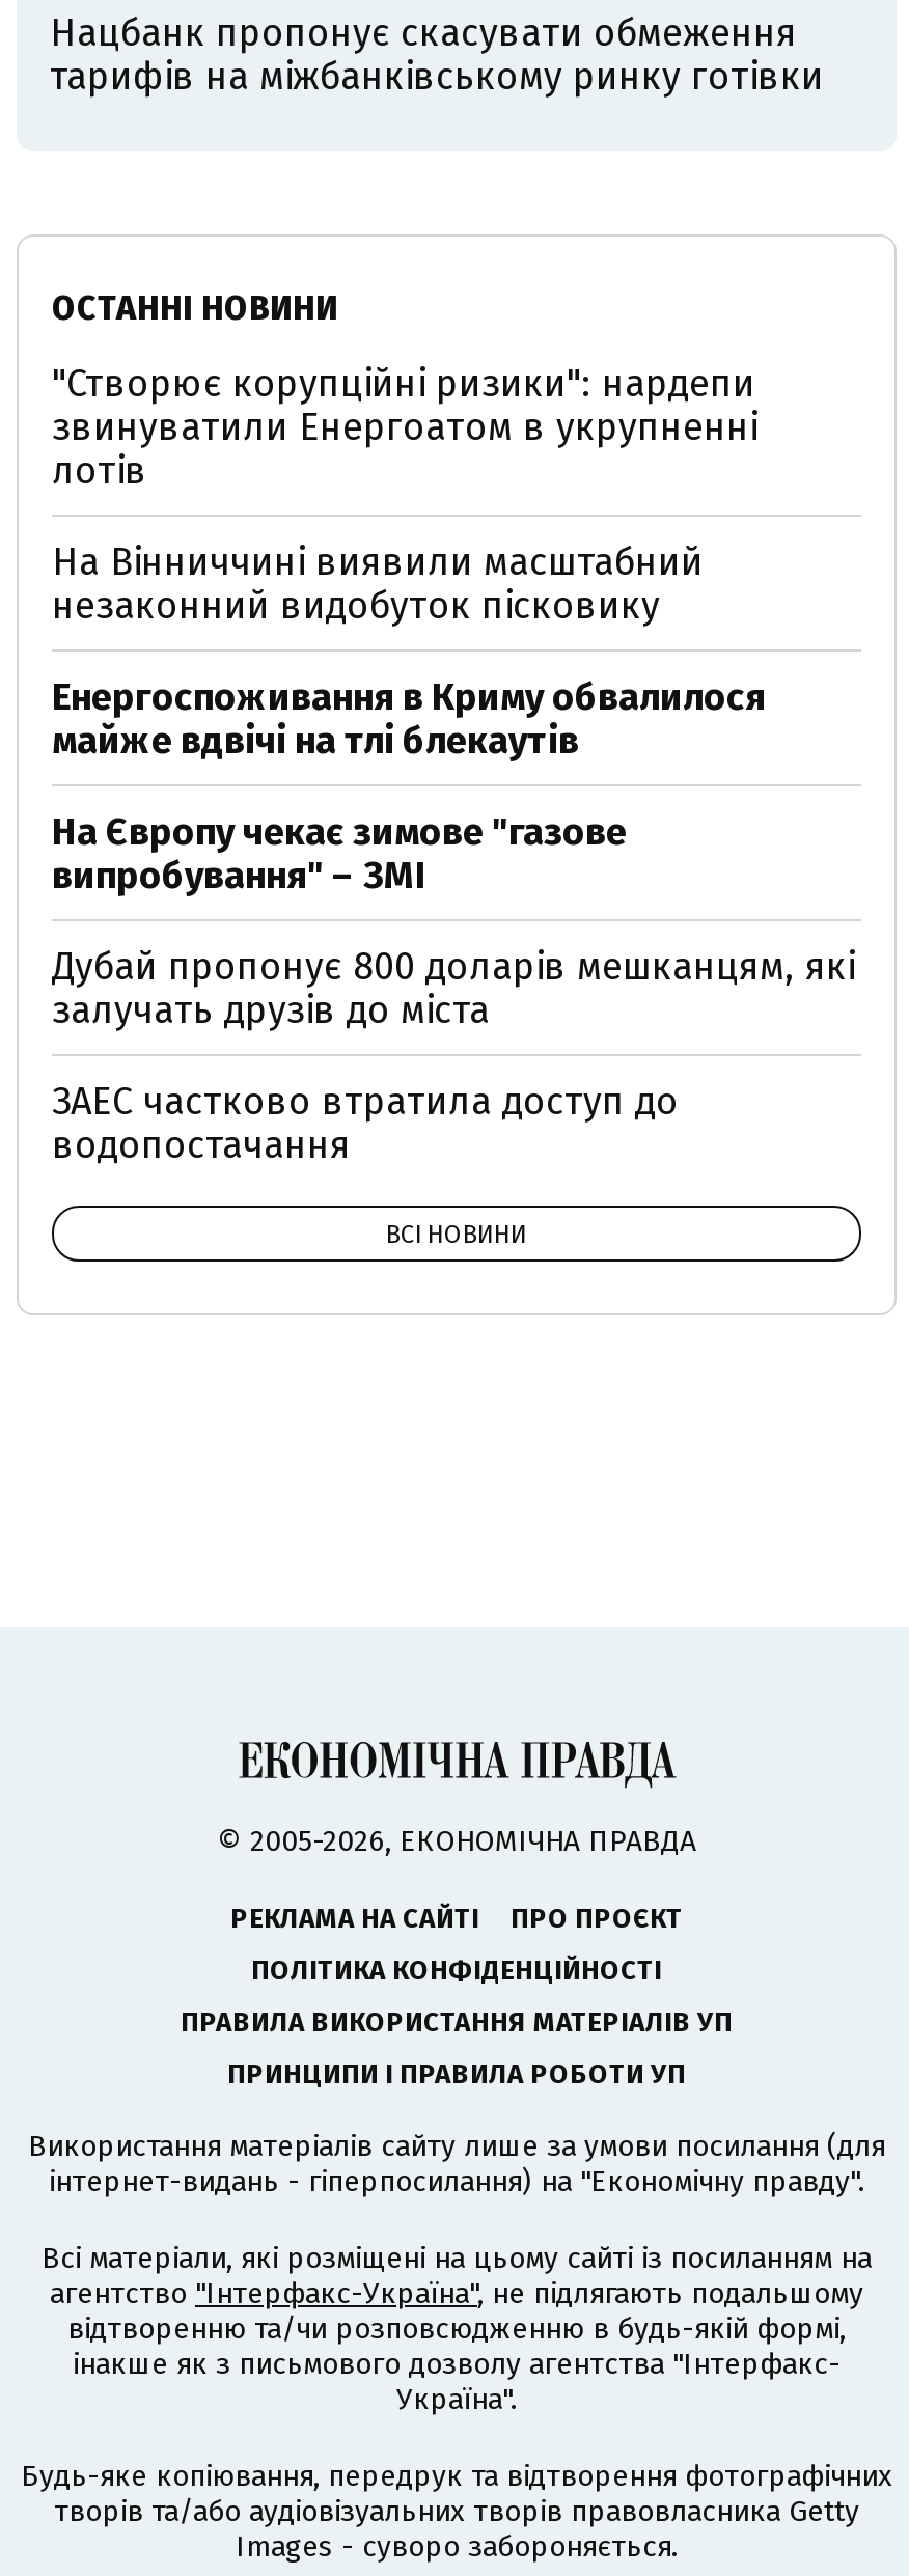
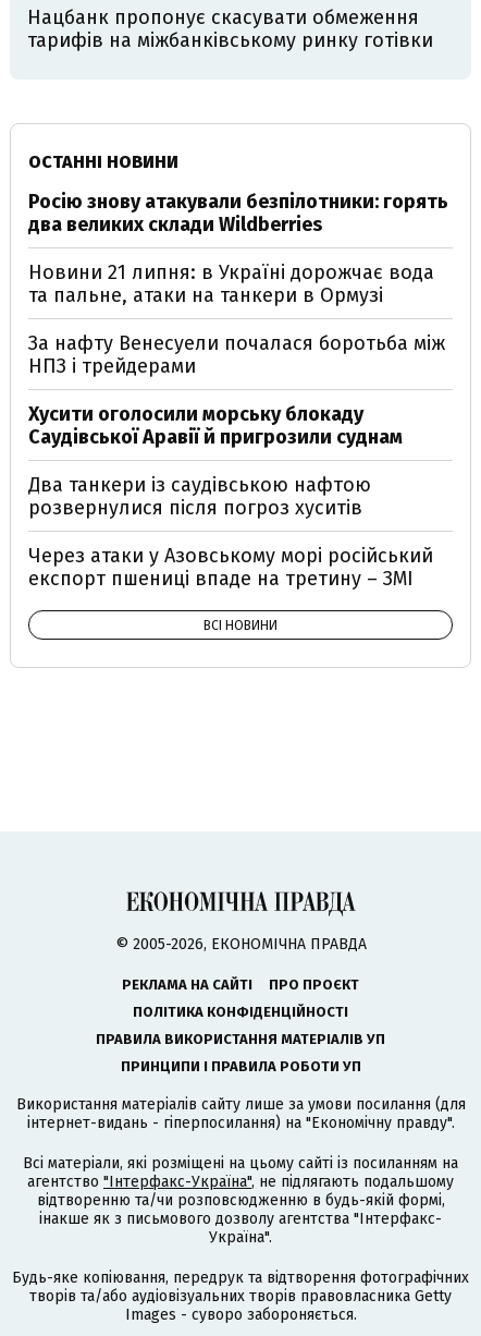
- "Створює корупційні ризики": нардепи
- звинуватили Енергоатом в укрупненні
- лотів
+ Росію знову атакували безпілотники: горять
+ два великих склади Wildberries

- На Вінниччині виявили масштабний
- незаконний видобуток пісковику
+ Новини 21 липня: в Україні дорожчає вода
+ та пальне, атаки на танкери в Ормузі

- Енергоспоживання в Криму обвалилося
- майже вдвічі на тлі блекаутів
+ За нафту Венесуели почалася боротьба між
+ НПЗ і трейдерами

- На Європу чекає зимове "газове
- випробування" – ЗМІ
+ Хусити оголосили морську блокаду
+ Саудівської Аравії й пригрозили суднам

- Дубай пропонує 800 доларів мешканцям, які
- залучать друзів до міста
+ Два танкери із саудівською нафтою
+ розвернулися після погроз хуситів

- ЗАЕС частково втратила доступ до
- водопостачання
+ Через атаки у Азовському морі російський
+ експорт пшениці впаде на третину – ЗМІ
